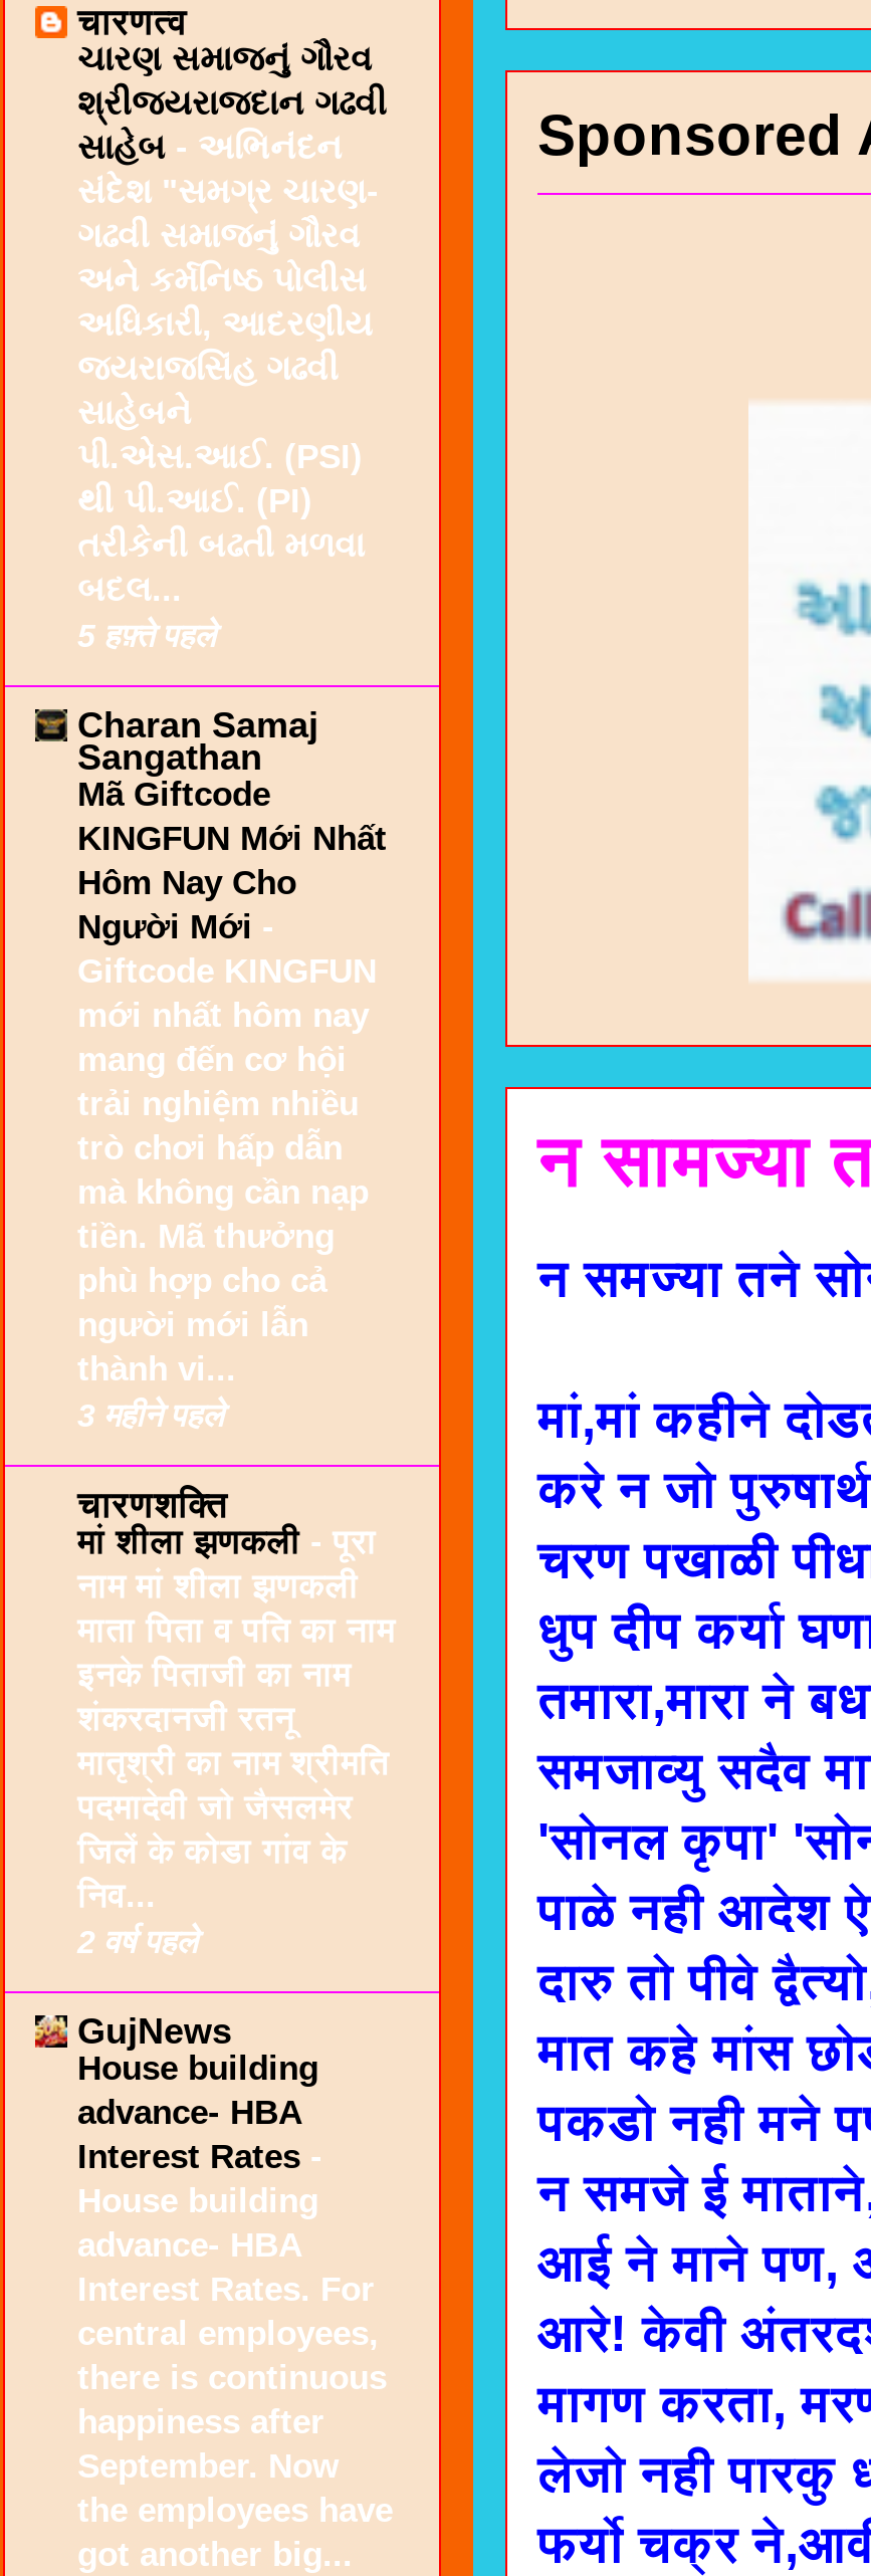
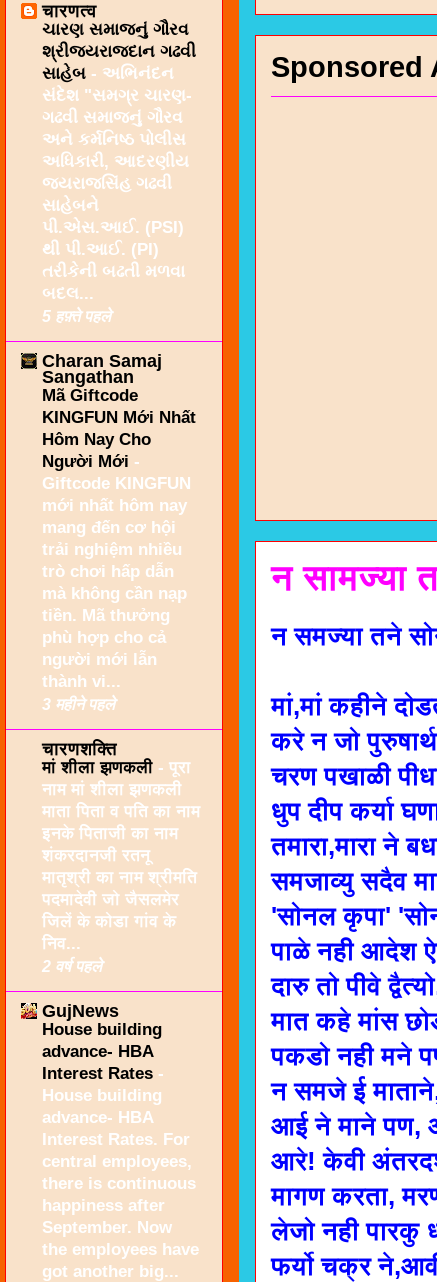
- [image]
